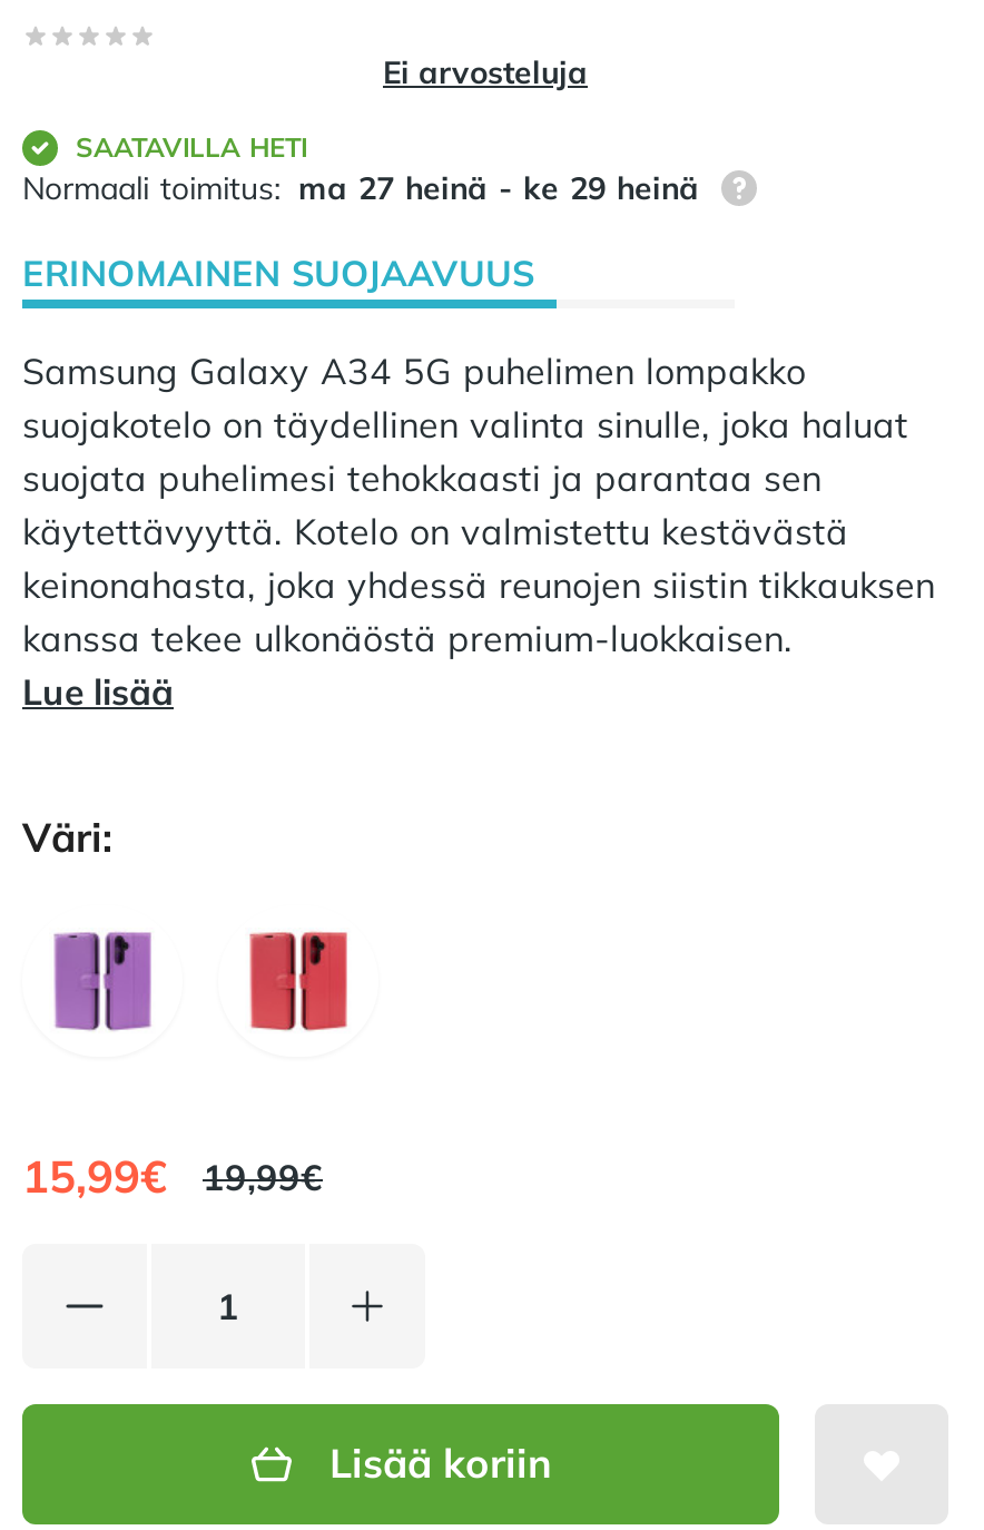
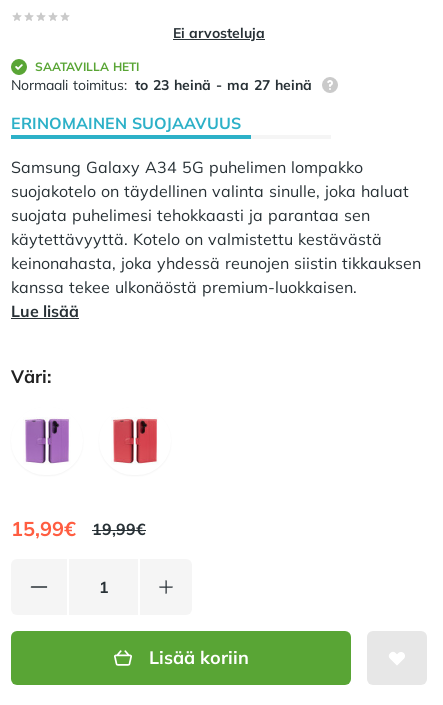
- Normaali toimitus: ma 27 heinä - ke 29 heinä
+ Normaali toimitus: to 23 heinä - ma 27 heinä
